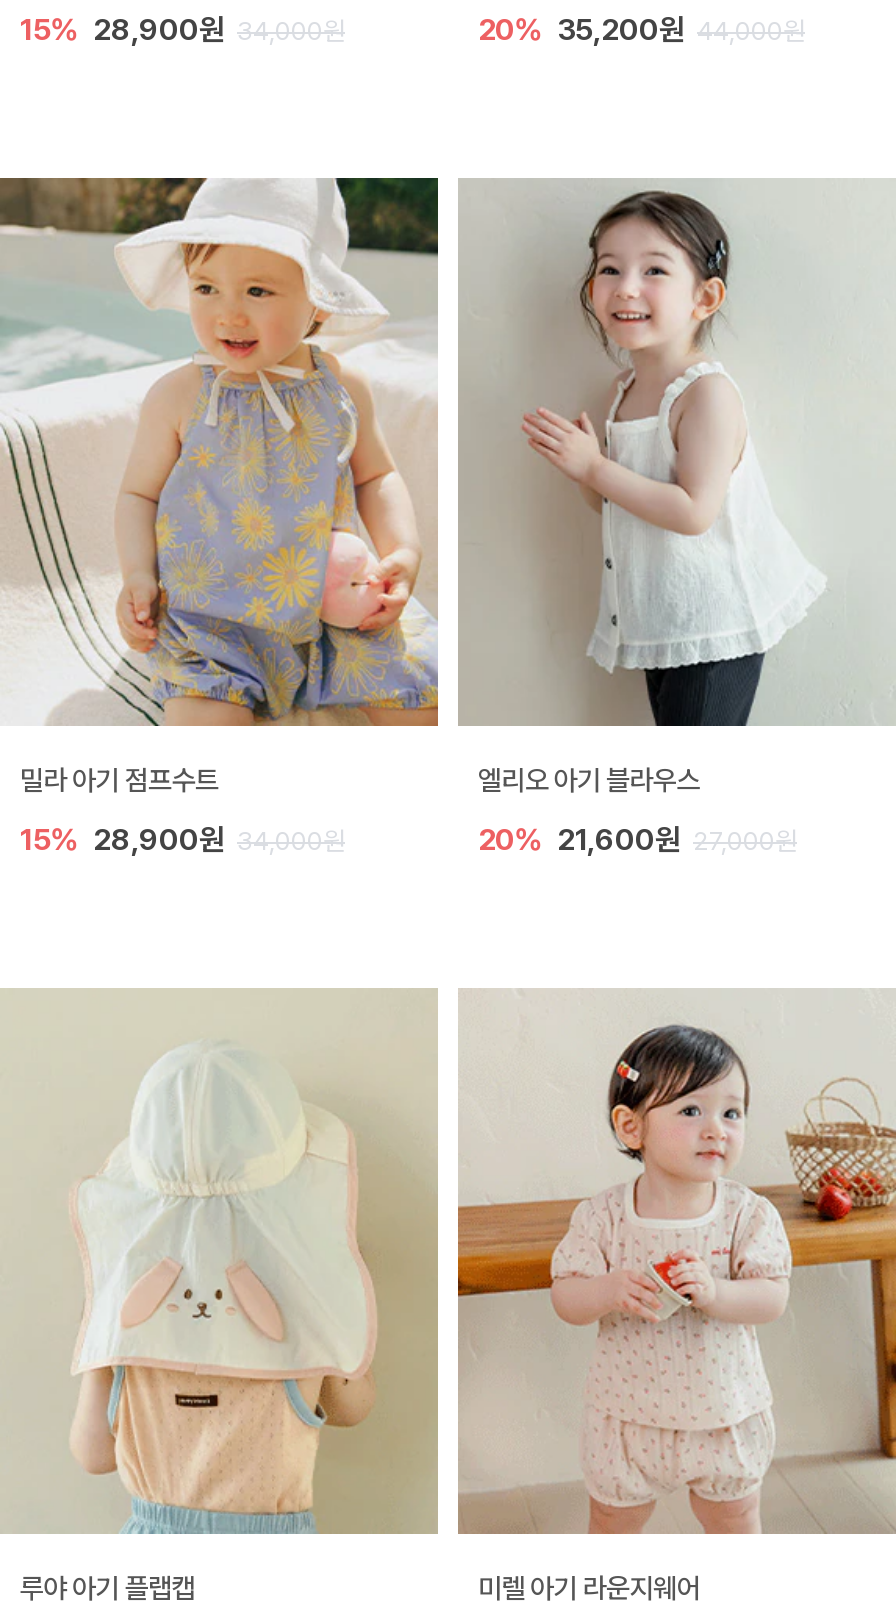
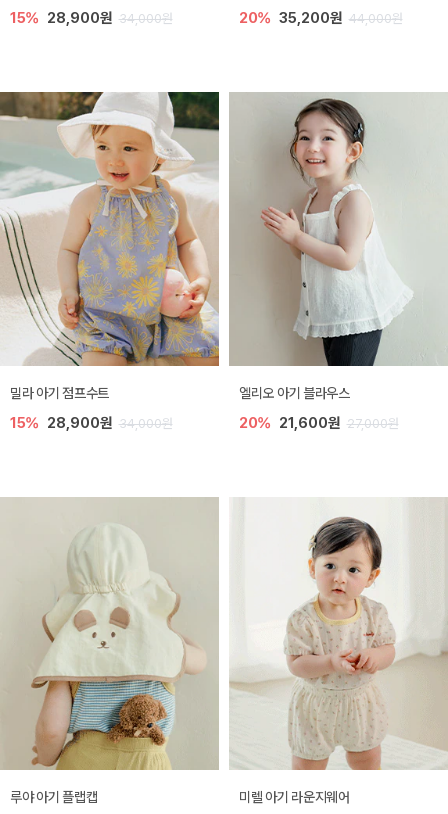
- [image]
+ [image]

- [image]
+ [image]
